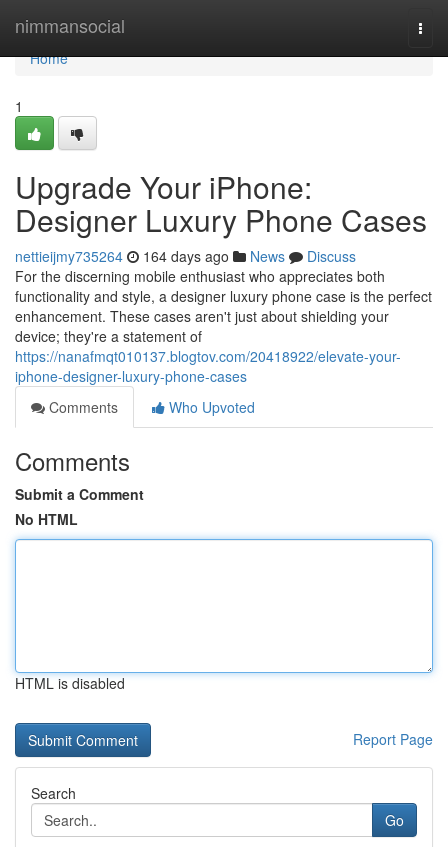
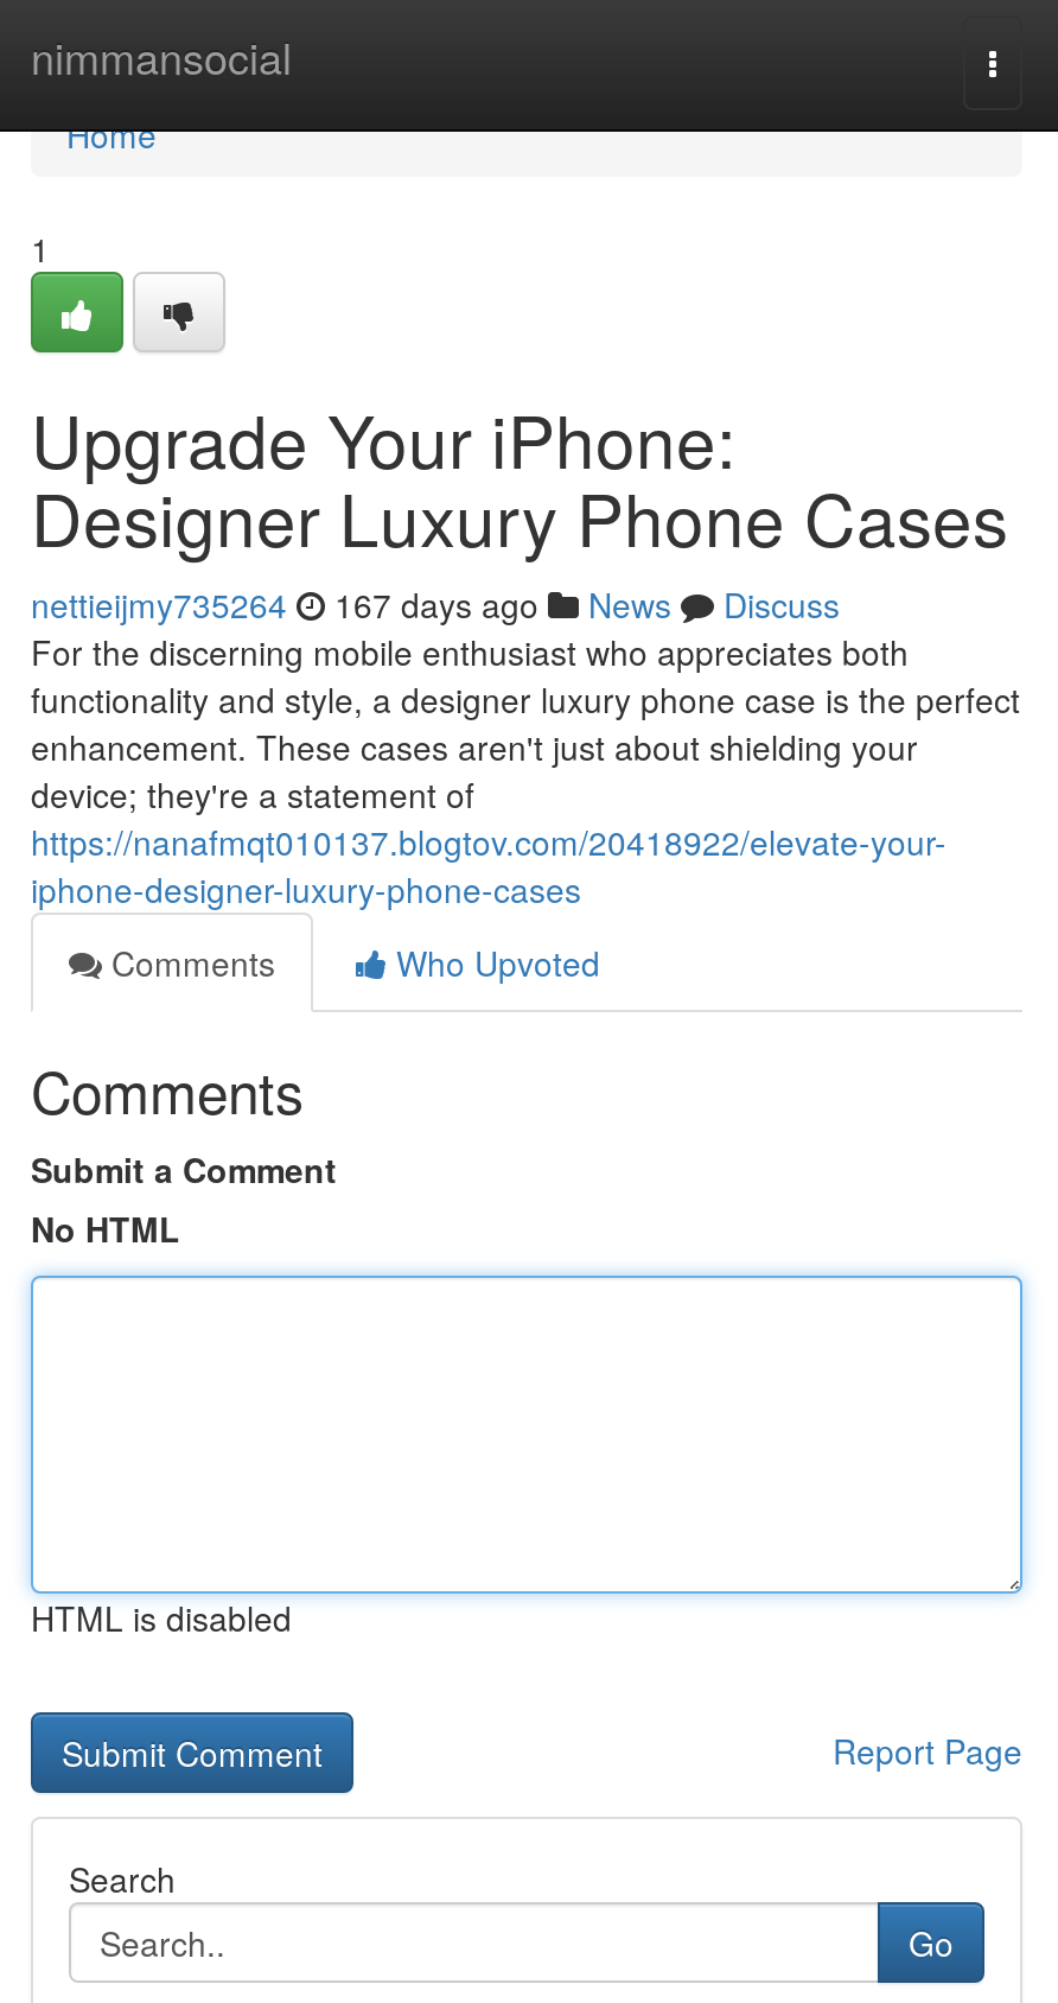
- nettieijmy735264 164 days ago News Discuss
+ nettieijmy735264 167 days ago News Discuss
